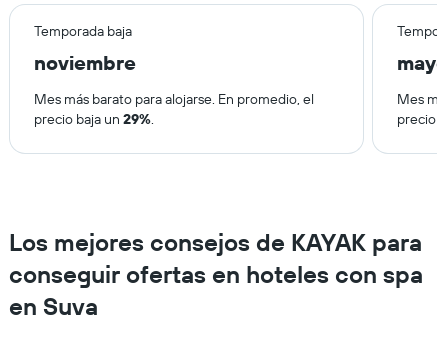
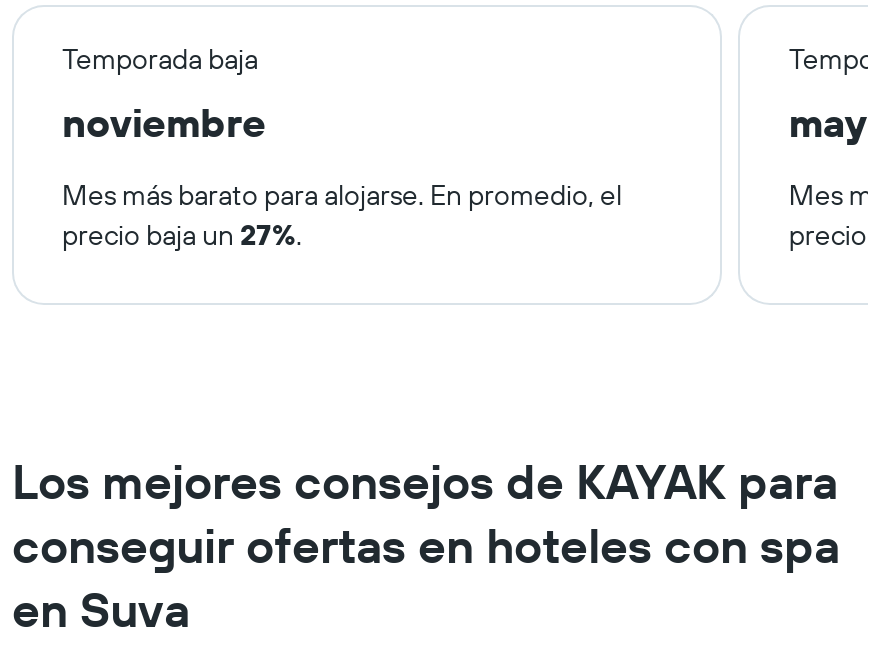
- precio baja un 29%.
+ precio baja un 27%.
